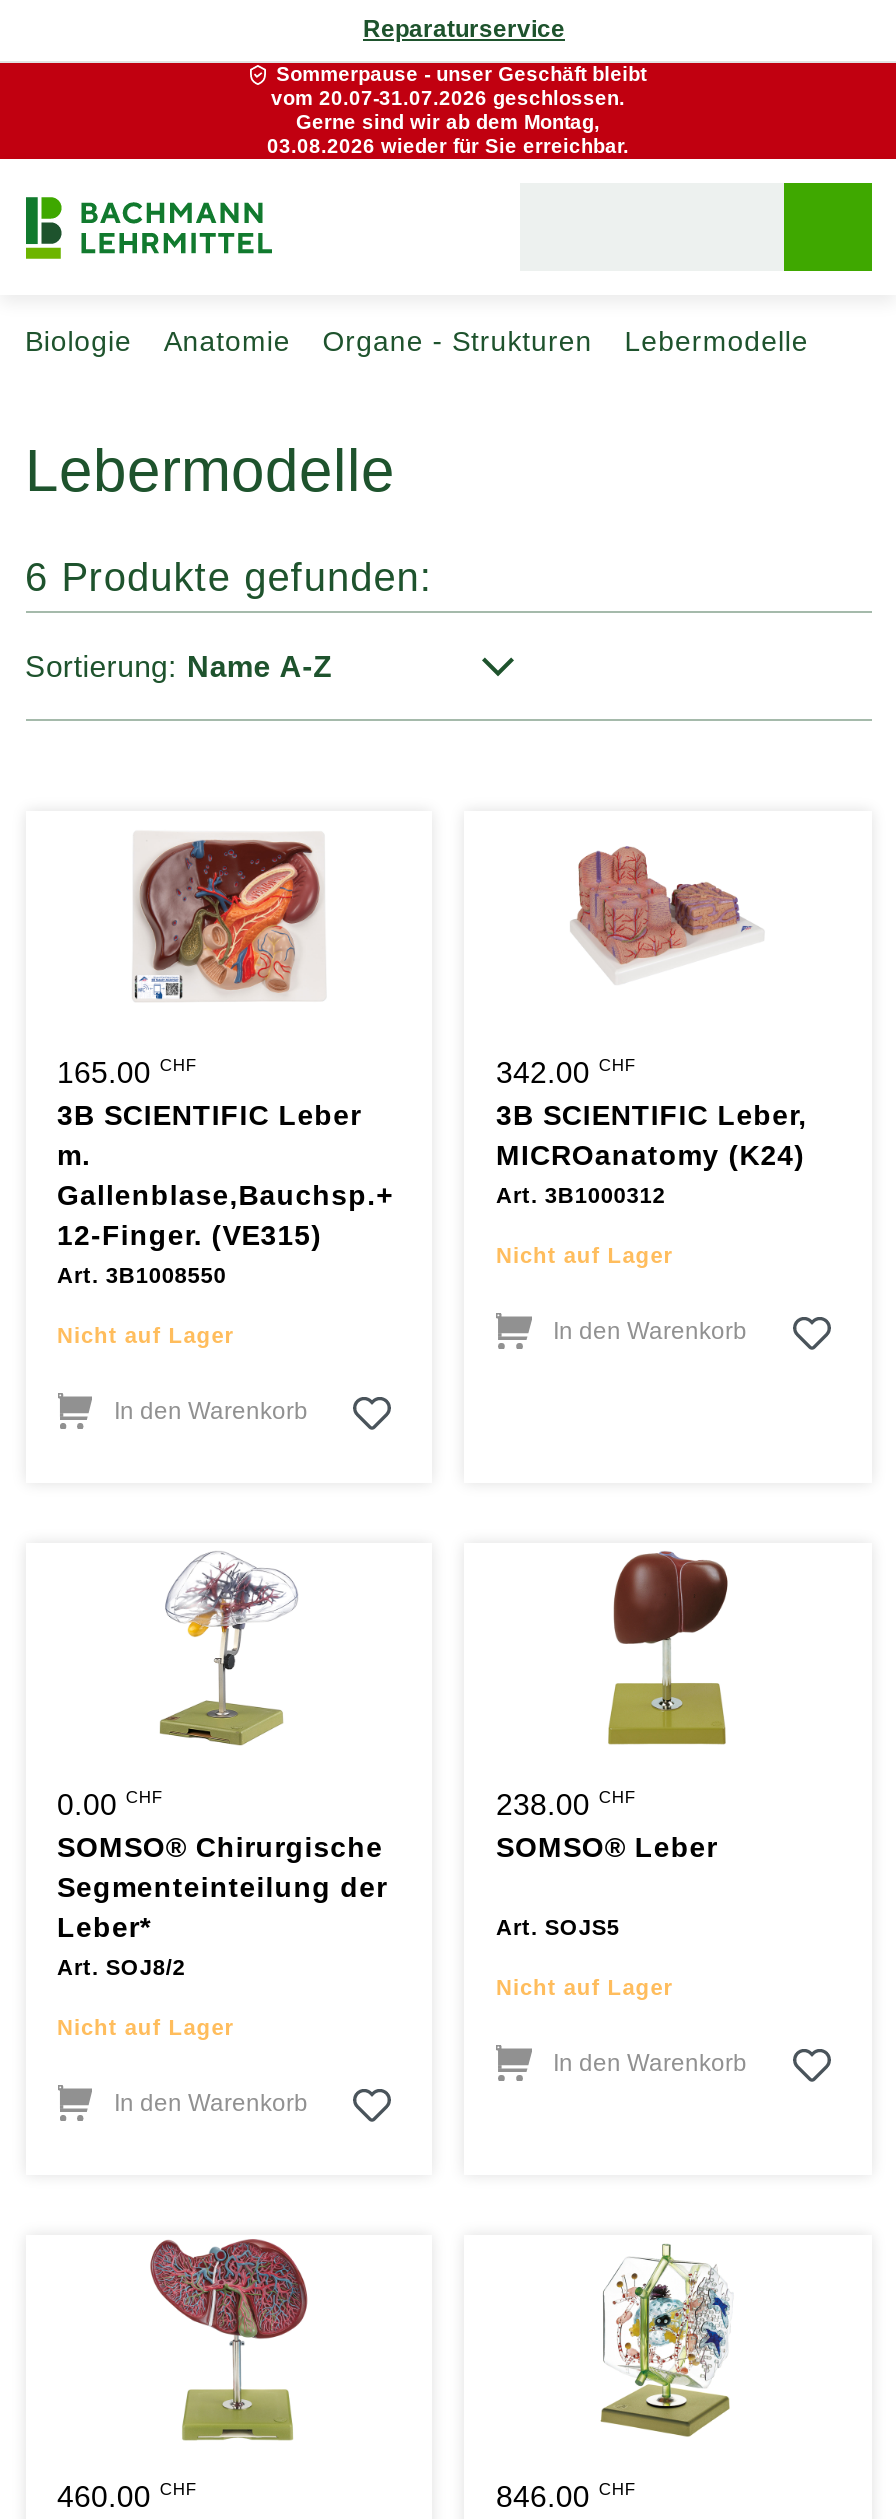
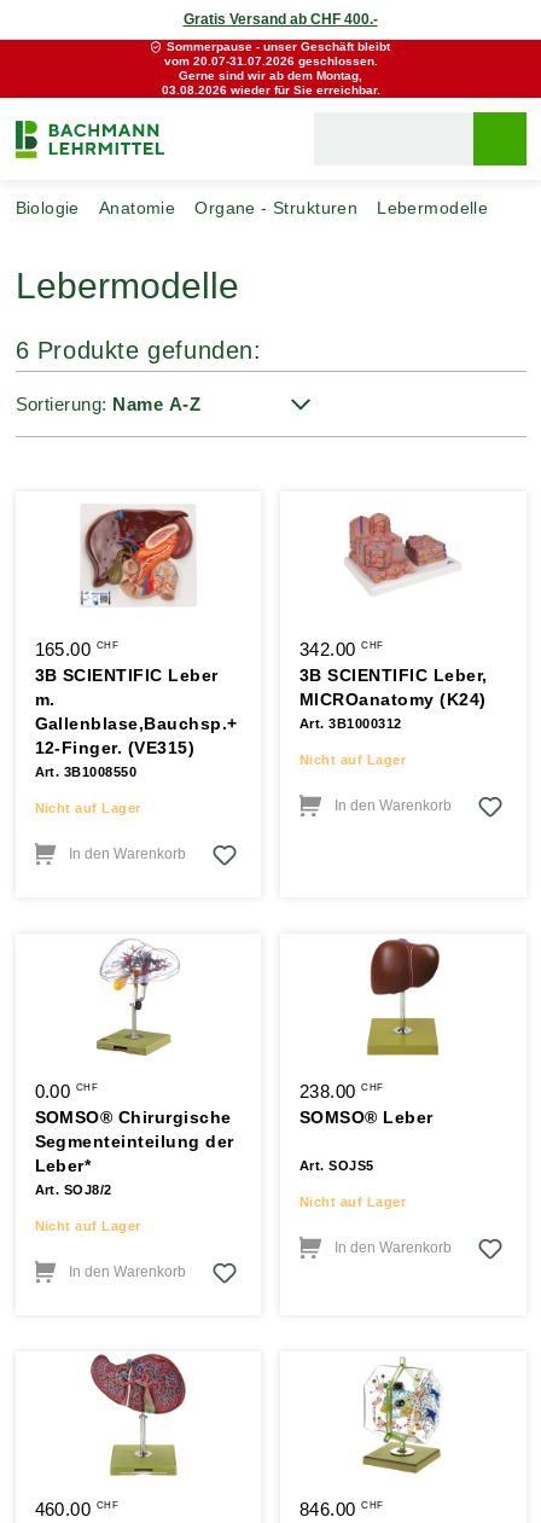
- Reparaturservice
+ Gratis Versand ab CHF 400.-
